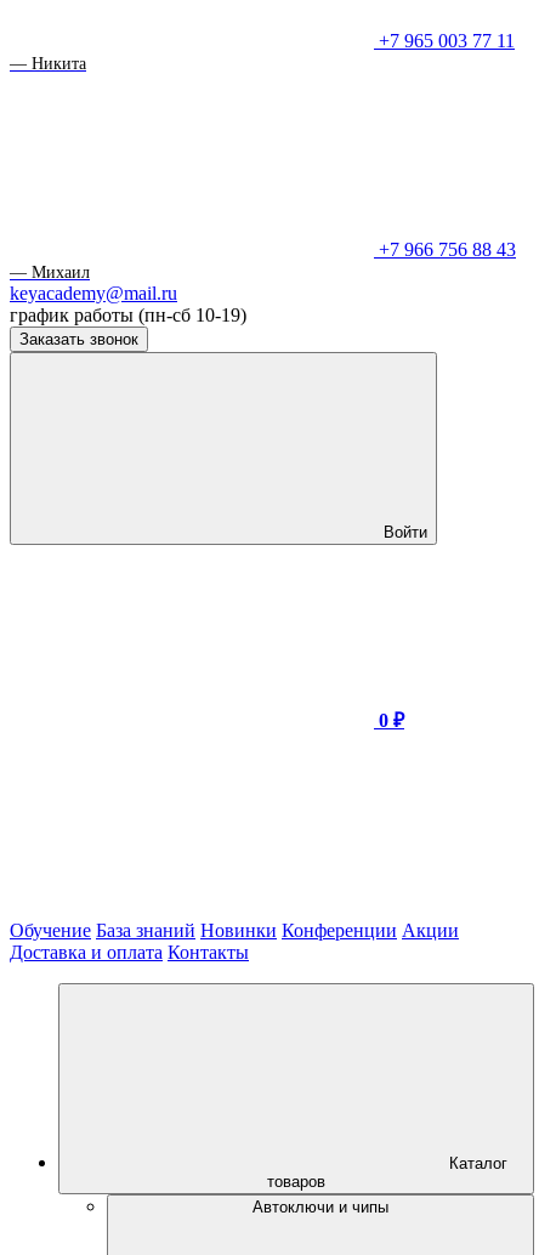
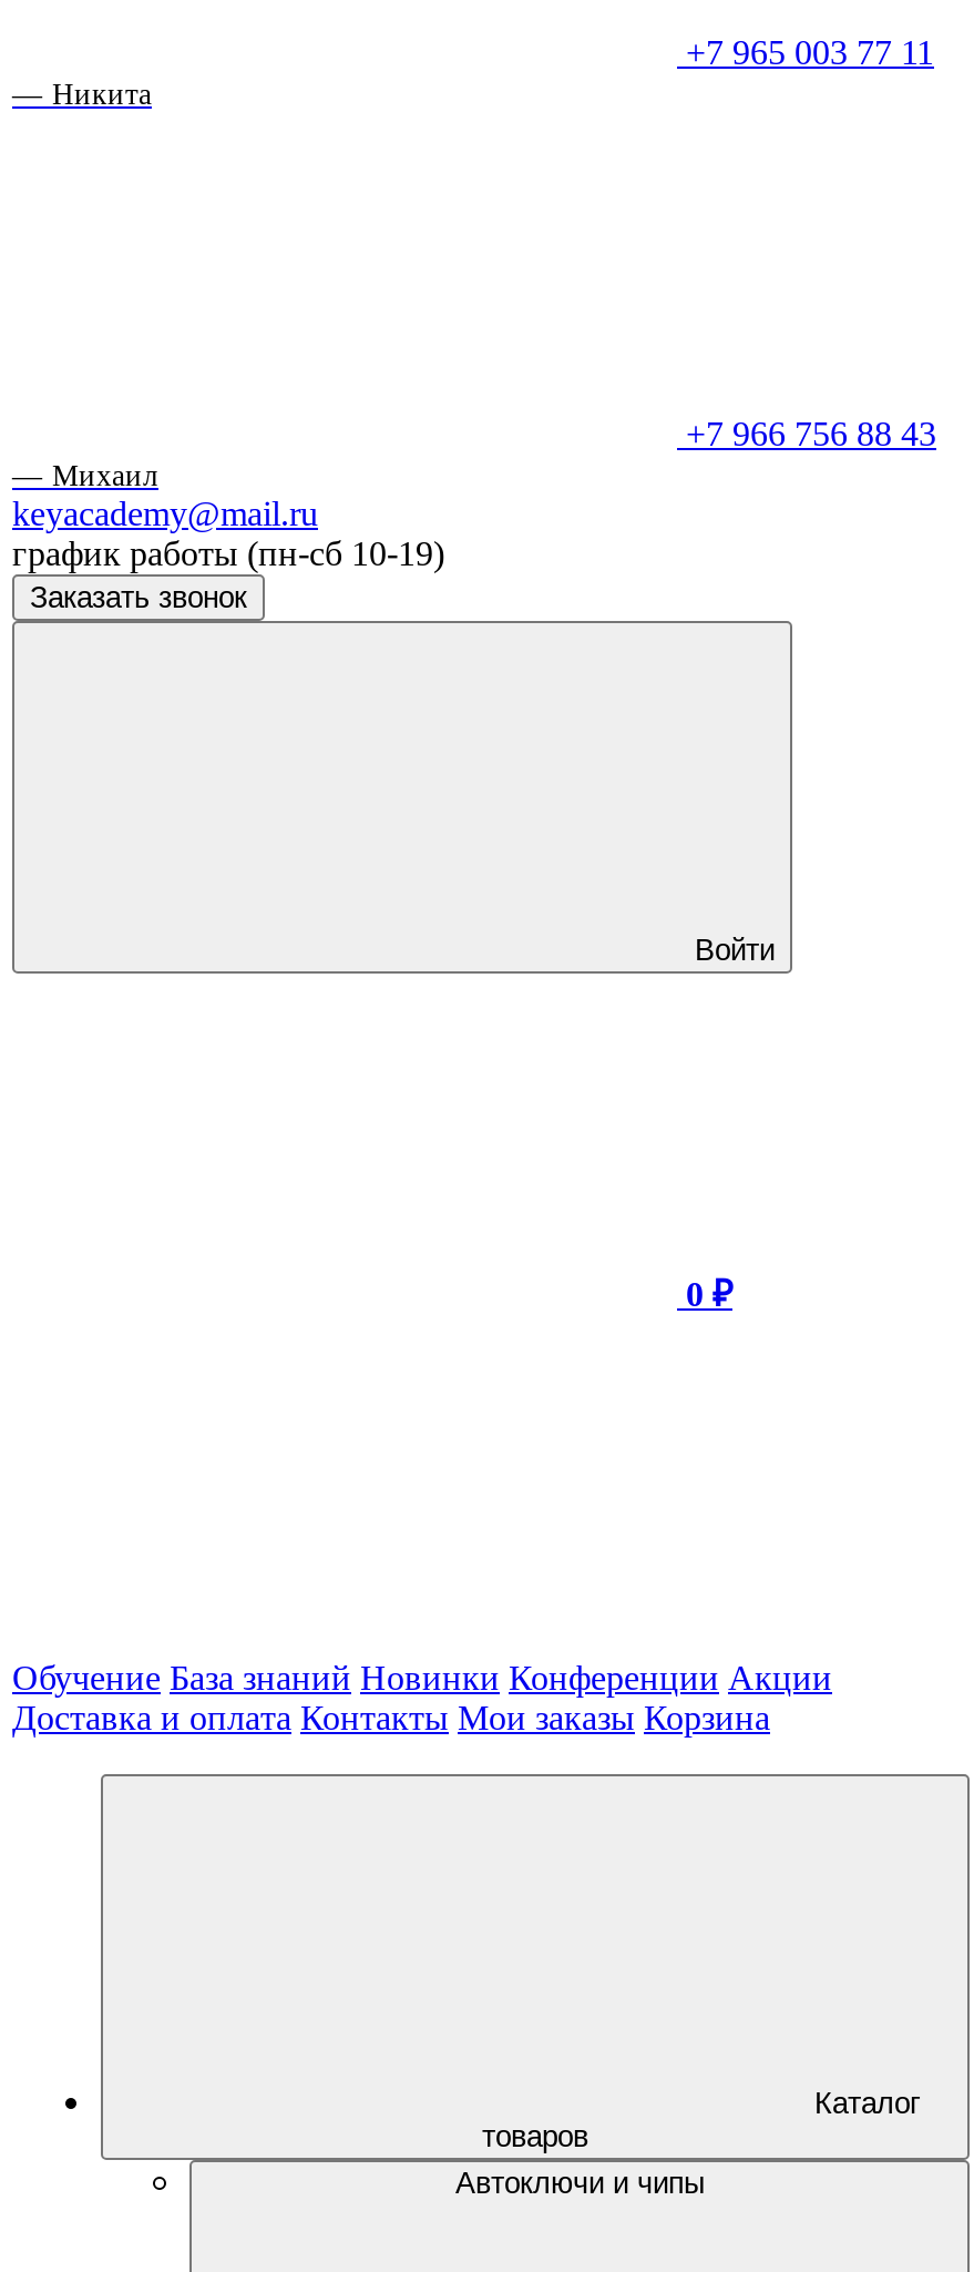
- Доставка и оплата Контакты
+ Доставка и оплата Контакты Мои заказы Корзина
